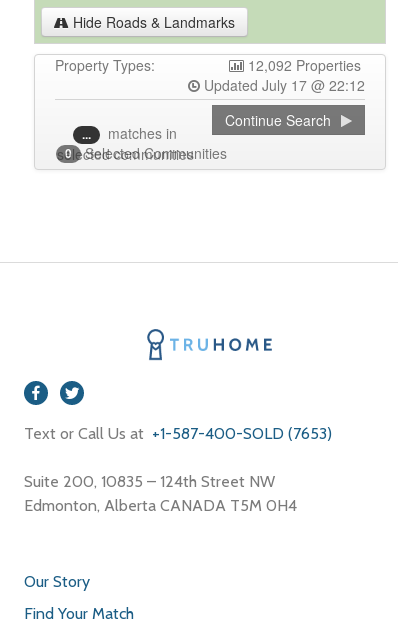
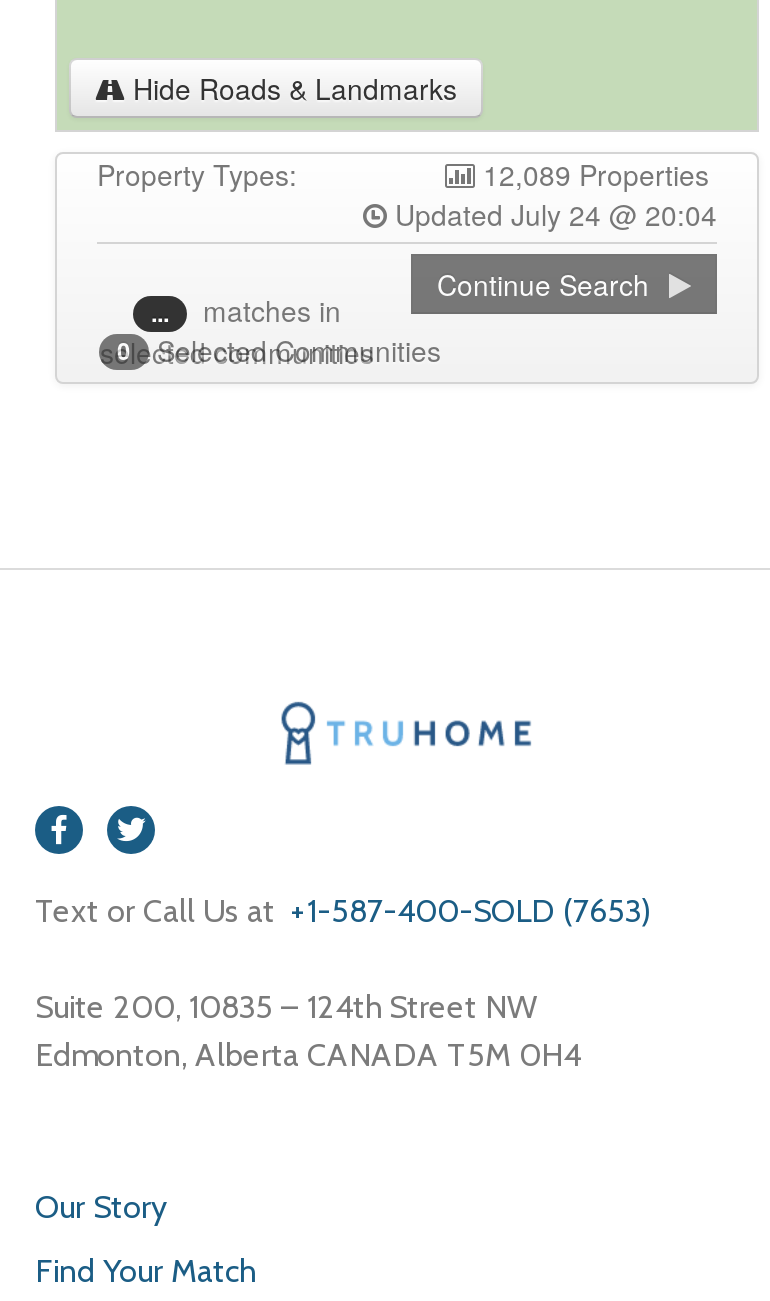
- 12,092 Properties
+ 12,089 Properties

- Updated July 17 @ 22:12
+ Updated July 24 @ 20:04
